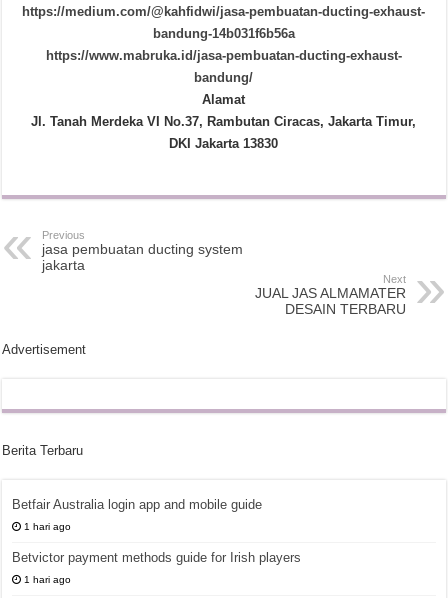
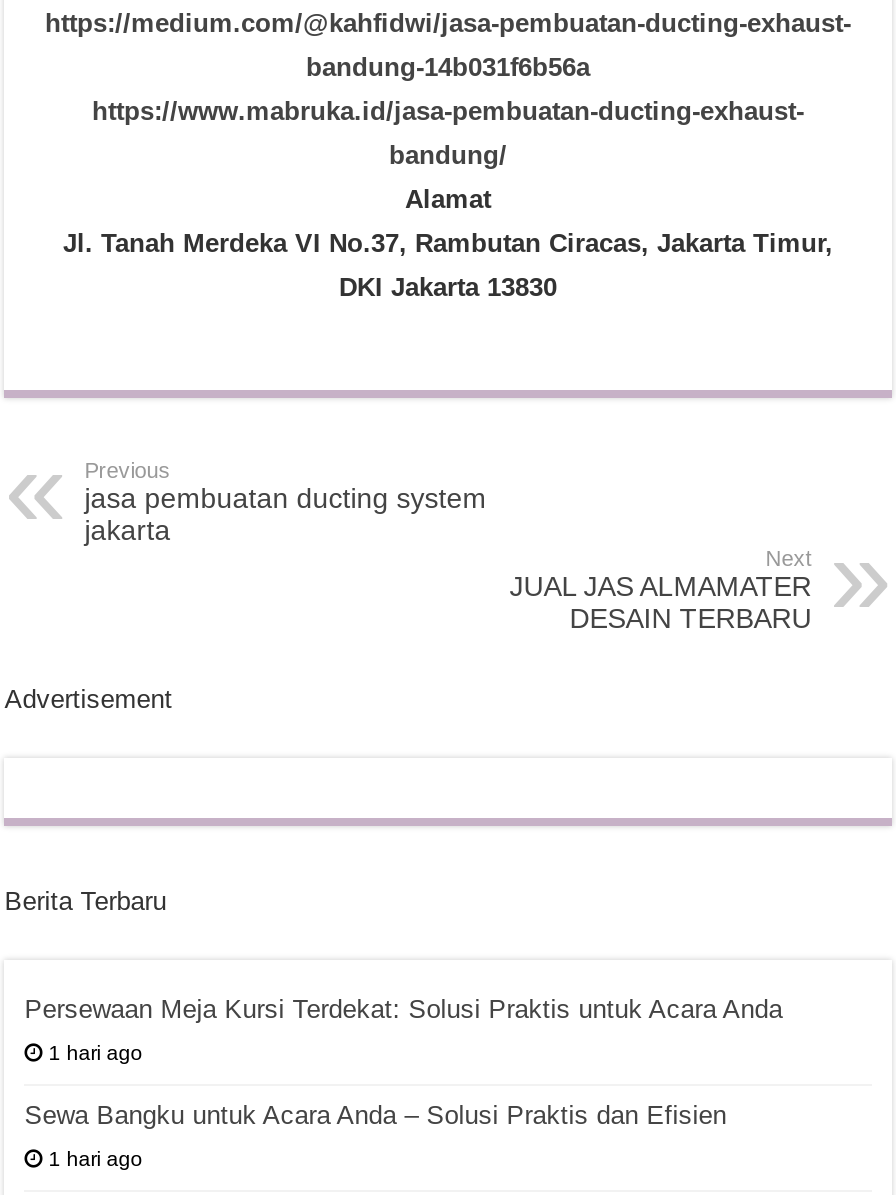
- Betfair Australia login app and mobile guide
+ Persewaan Meja Kursi Terdekat: Solusi Praktis untuk Acara Anda

- Betvictor payment methods guide for Irish players
+ Sewa Bangku untuk Acara Anda – Solusi Praktis dan Efisien
